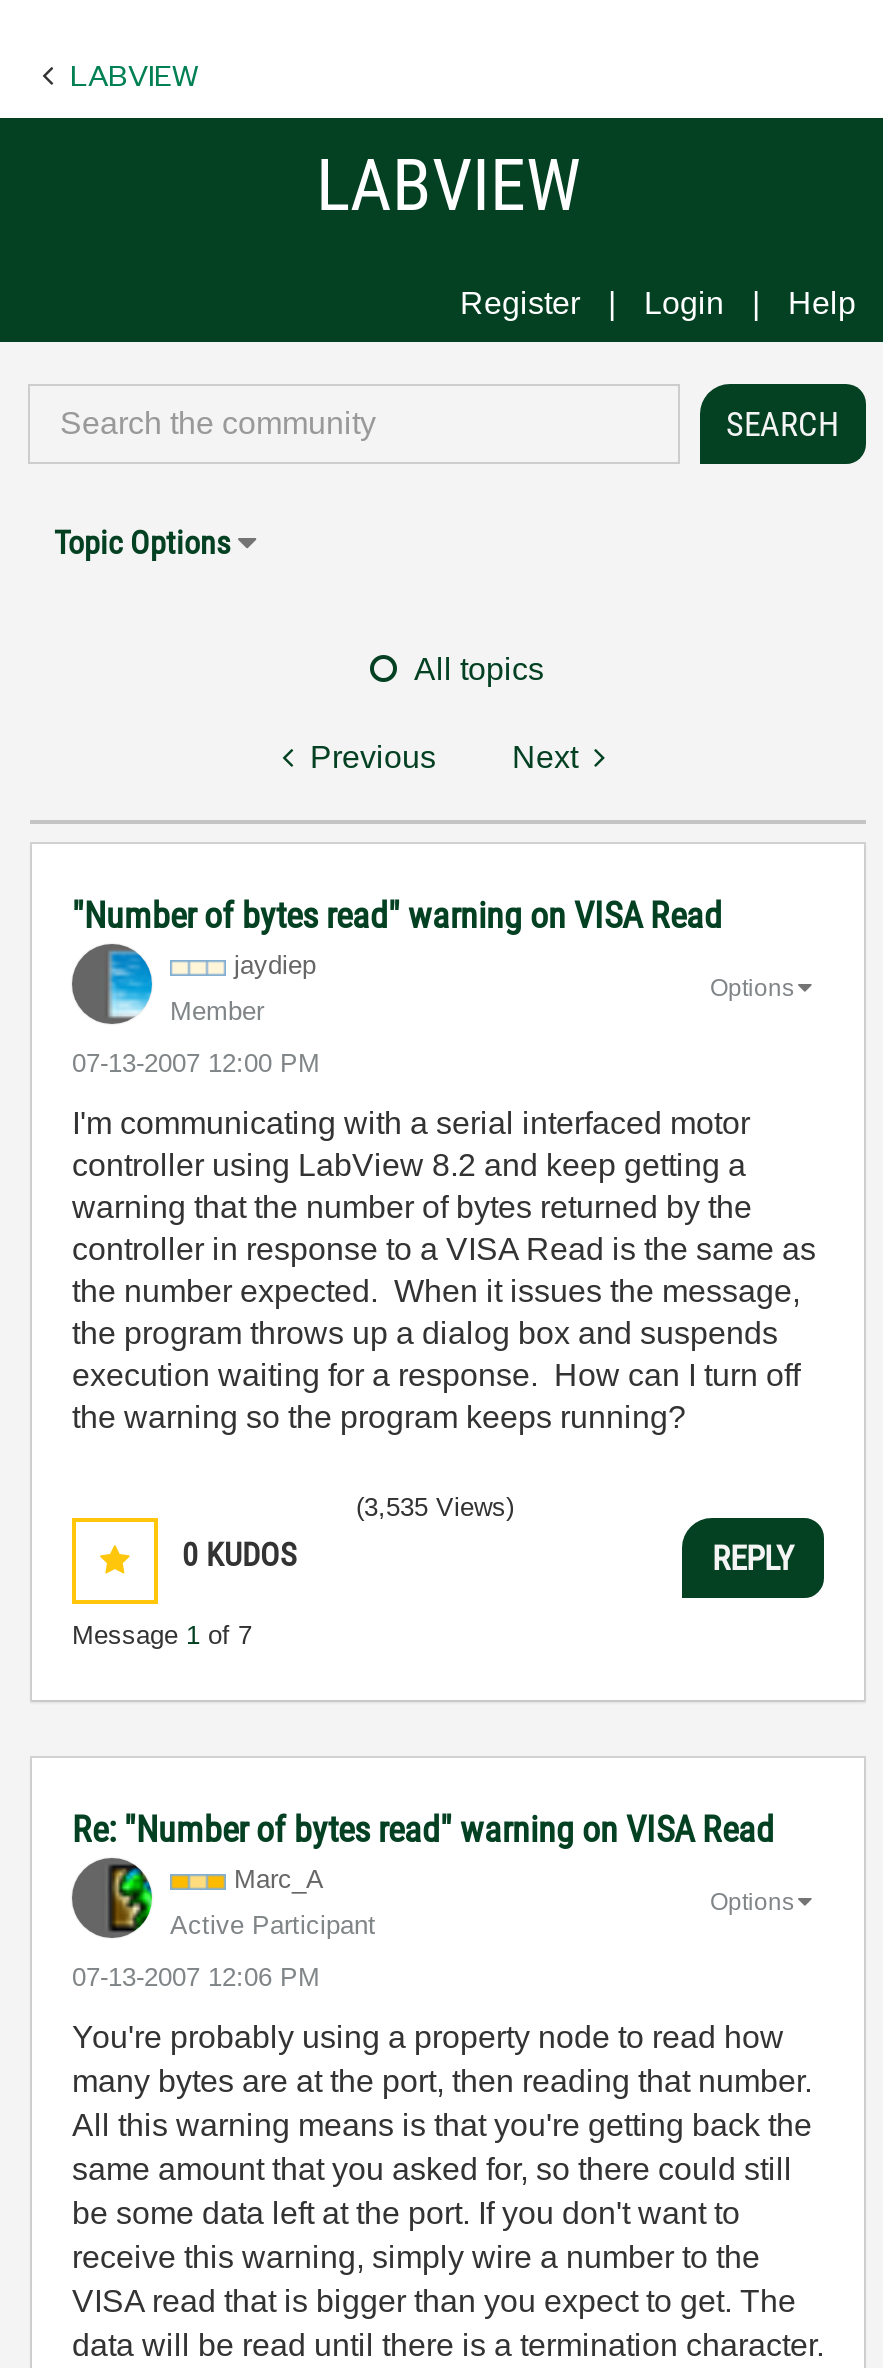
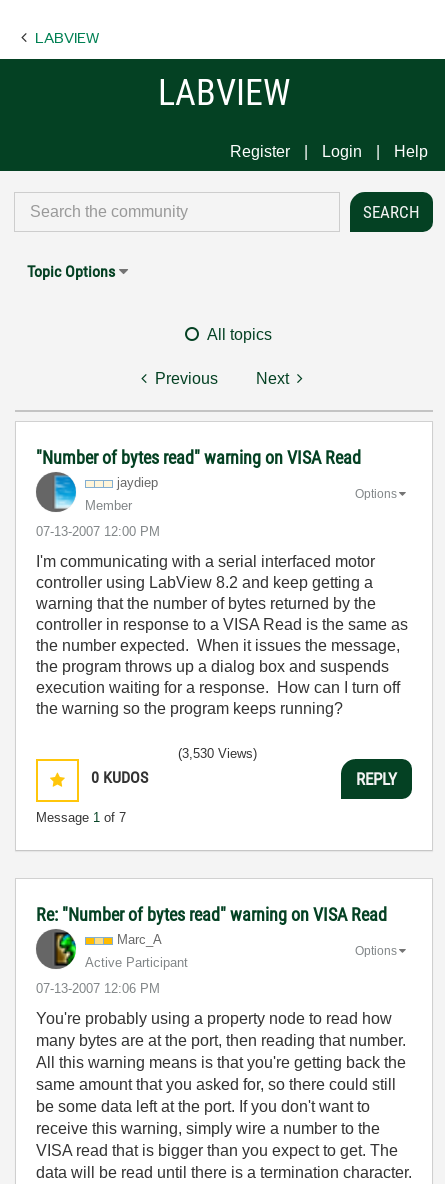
- (3,535 Views)
+ (3,530 Views)
